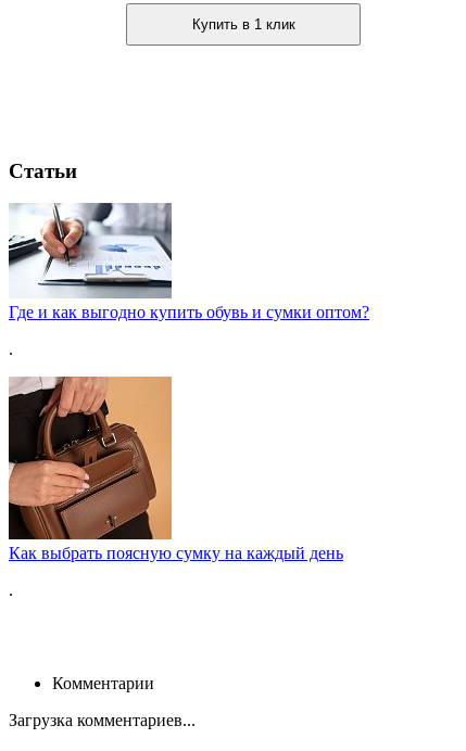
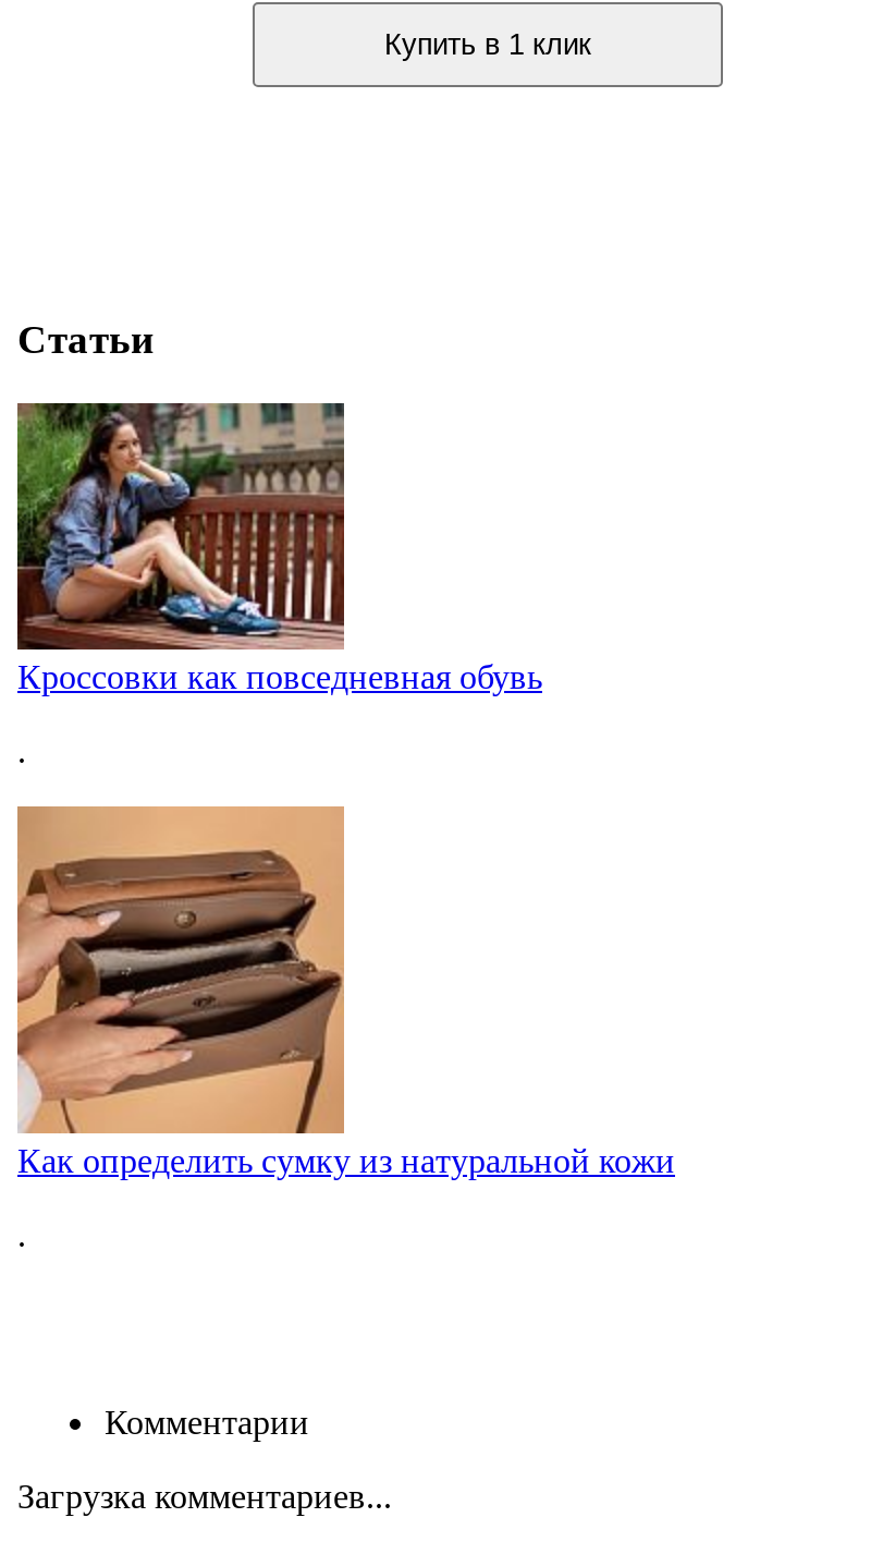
- [image]
- Где и как выгодно купить обувь и сумки оптом?
+ [image]
+ Кроссовки как повседневная обувь

- [image]
- Как выбрать поясную сумку на каждый день
+ [image]
+ Как определить сумку из натуральной кожи
